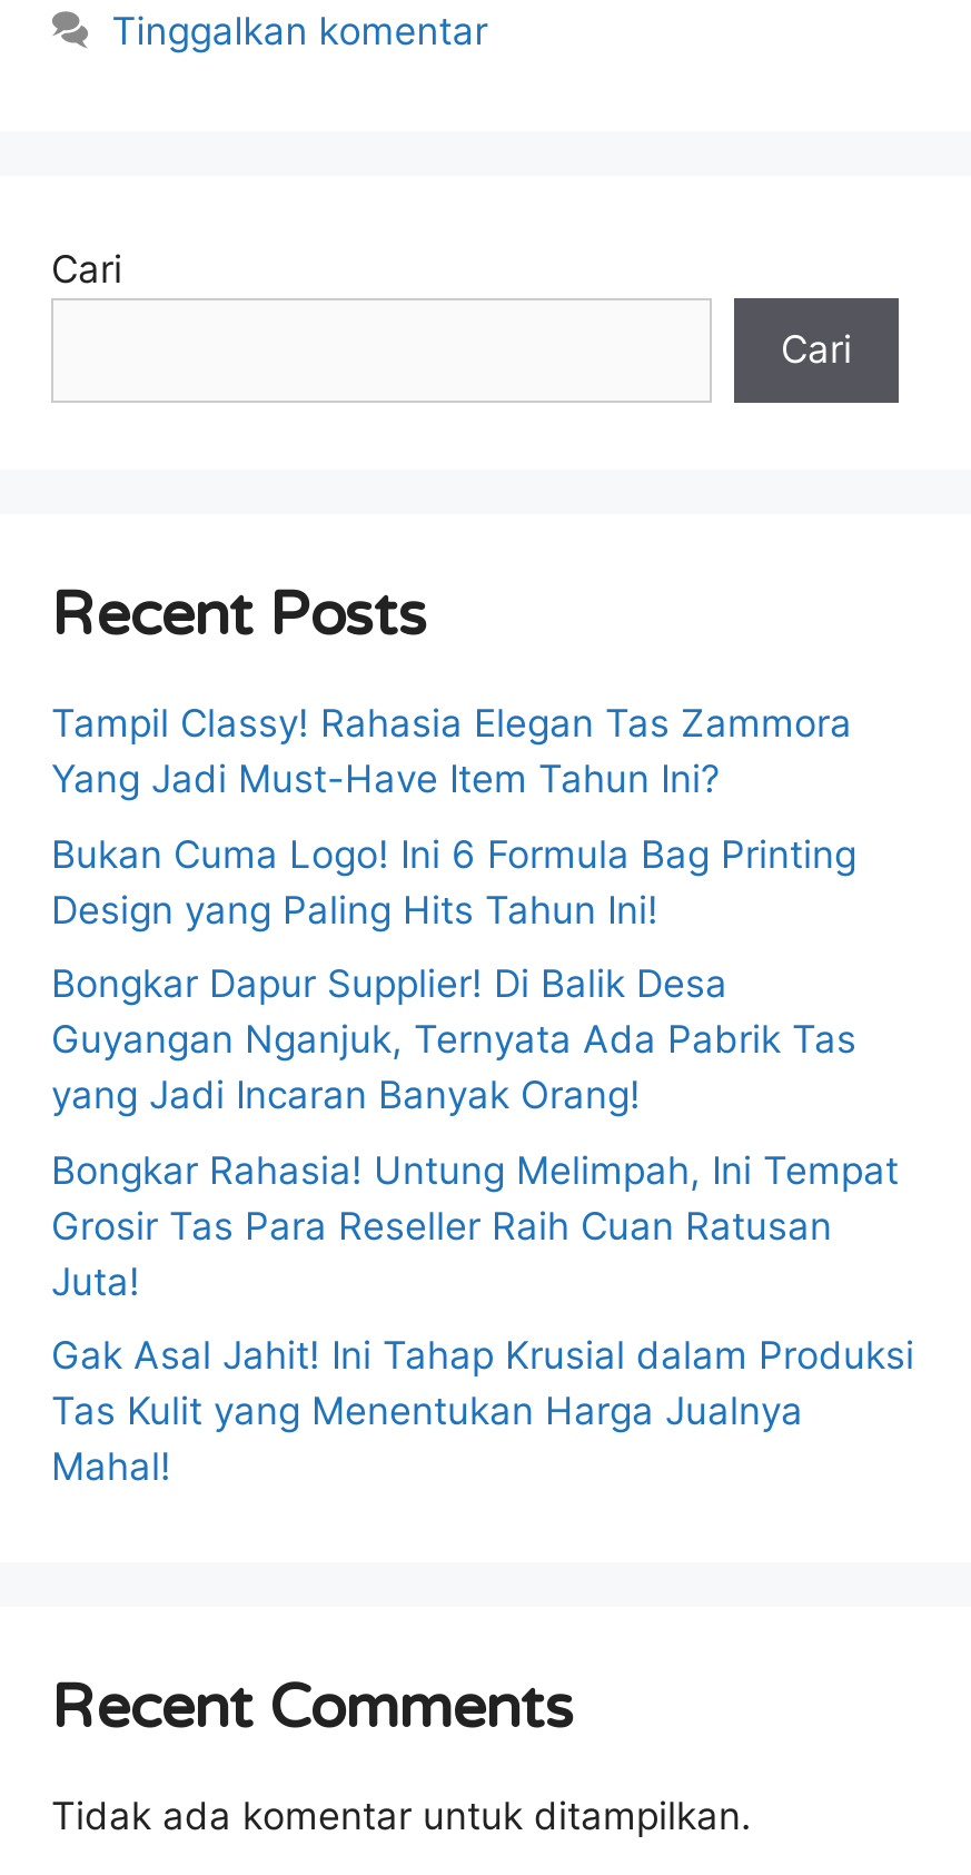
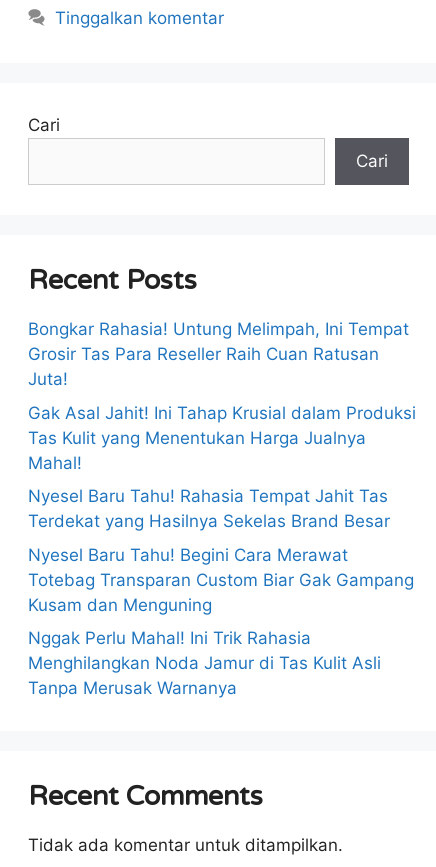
- Tampil Classy! Rahasia Elegan Tas Zammora
- Yang Jadi Must-Have Item Tahun Ini?
- Bukan Cuma Logo! Ini 6 Formula Bag Printing
- Design yang Paling Hits Tahun Ini!
- Bongkar Dapur Supplier! Di Balik Desa
- Guyangan Nganjuk, Ternyata Ada Pabrik Tas
- yang Jadi Incaran Banyak Orang!

moved up: Bongkar Rahasia! Untung Melimpah, Ini Tempat | Grosir Tas Para Reseller Raih Cuan Ratusan | Juta! | Gak Asal Jahit! Ini Tahap Krusial dalam Produksi | Tas Kulit yang Menentukan Harga Jualnya | Mahal!

+ Nyesel Baru Tahu! Rahasia Tempat Jahit Tas
+ Terdekat yang Hasilnya Sekelas Brand Besar
+ Nyesel Baru Tahu! Begini Cara Merawat
+ Totebag Transparan Custom Biar Gak Gampang
+ Kusam dan Menguning
+ Nggak Perlu Mahal! Ini Trik Rahasia
+ Menghilangkan Noda Jamur di Tas Kulit Asli
+ Tanpa Merusak Warnanya
